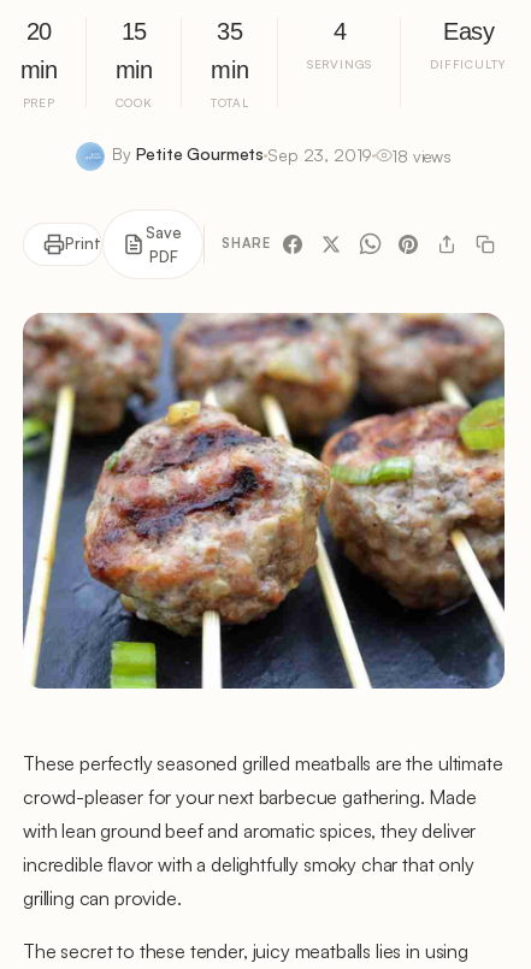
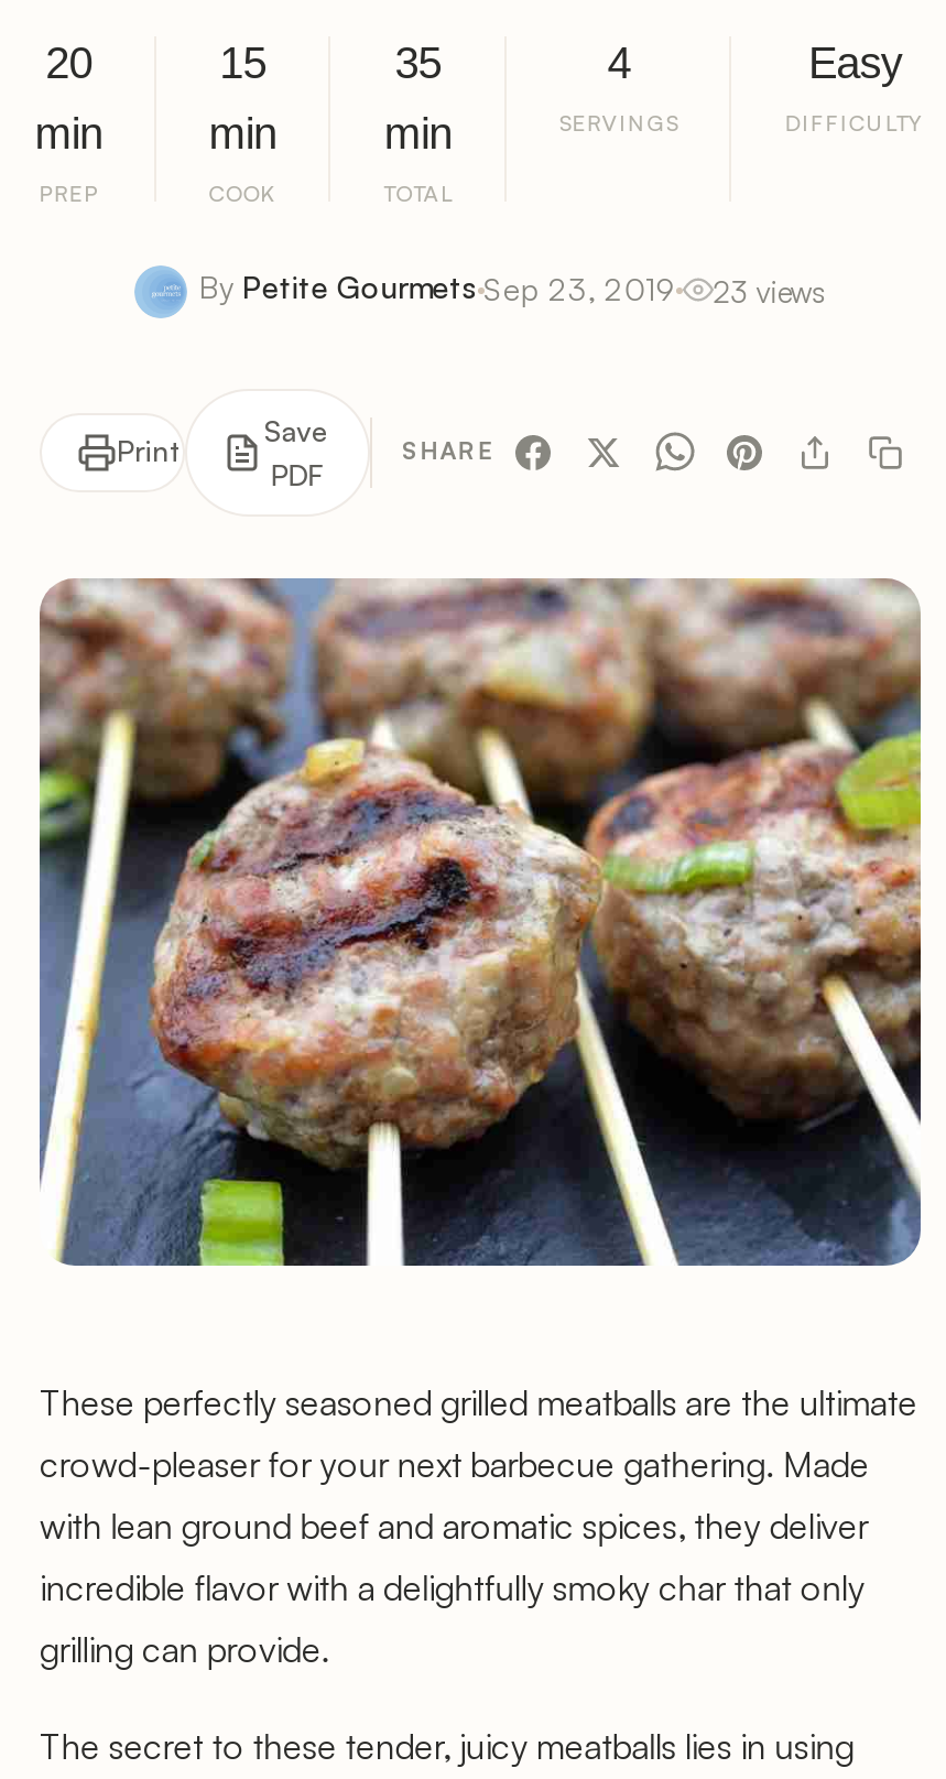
- By Petite Gourmets Sep 23, 2019 18 views
+ By Petite Gourmets Sep 23, 2019 23 views
